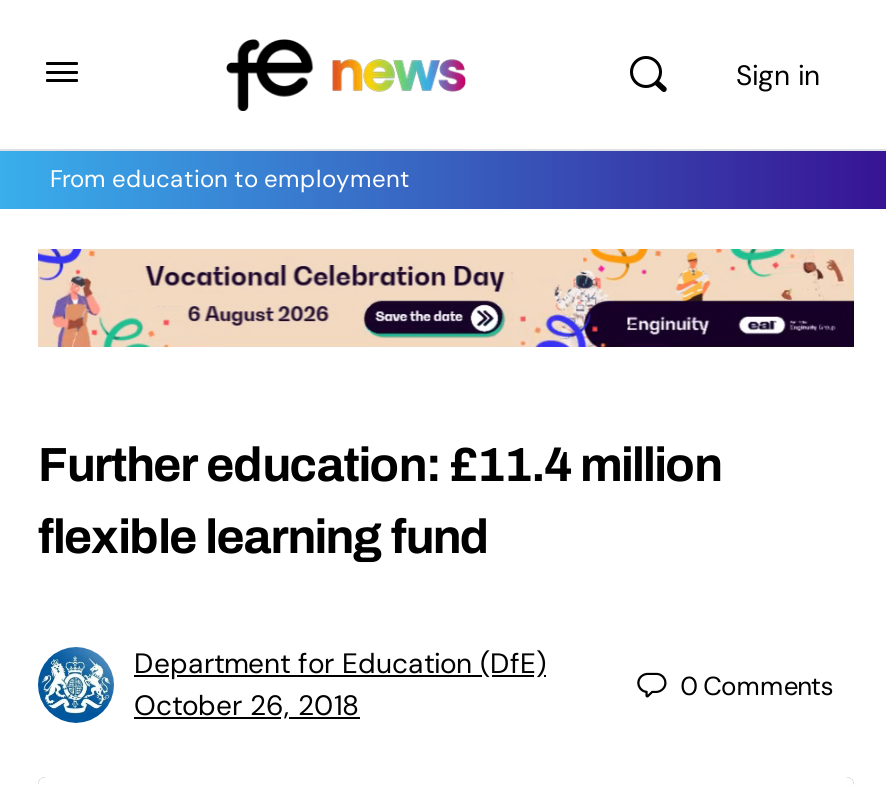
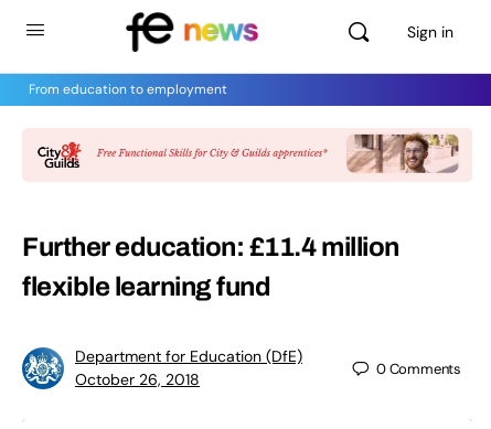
- [image]
+ [image]
